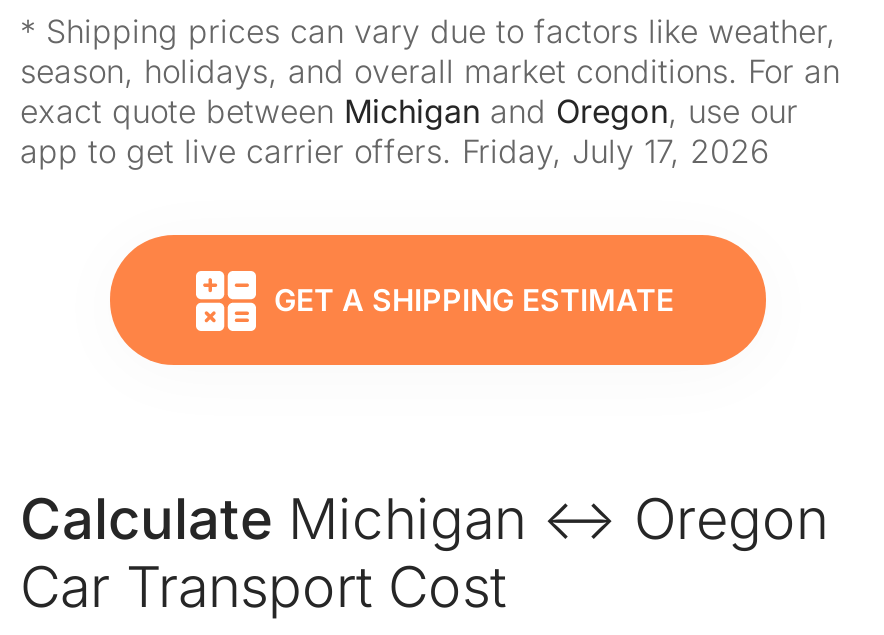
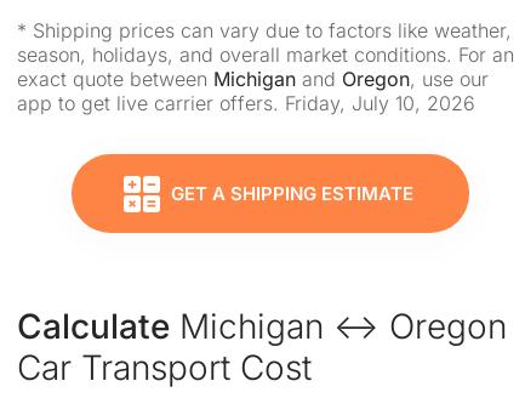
- app to get live carrier offers. Friday, July 17, 2026
+ app to get live carrier offers. Friday, July 10, 2026
